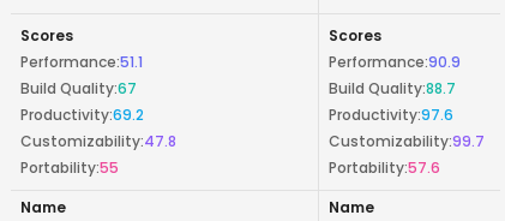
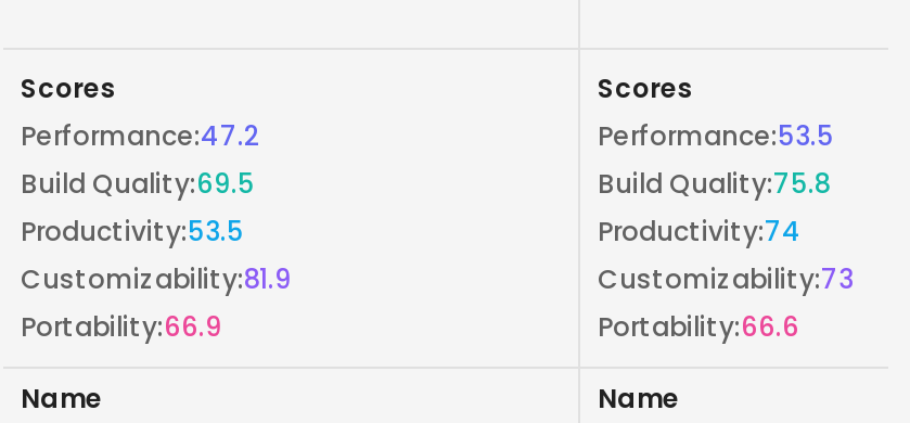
- Performance:51.1
+ Performance:47.2

- Performance:90.9
+ Performance:53.5

- Build Quality:67
+ Build Quality:69.5

- Build Quality:88.7
+ Build Quality:75.8

- Productivity:69.2
+ Productivity:53.5

- Productivity:97.6
+ Productivity:74

- Customizability:47.8
+ Customizability:81.9

- Customizability:99.7
+ Customizability:73

- Portability:55
+ Portability:66.9

- Portability:57.6
+ Portability:66.6
